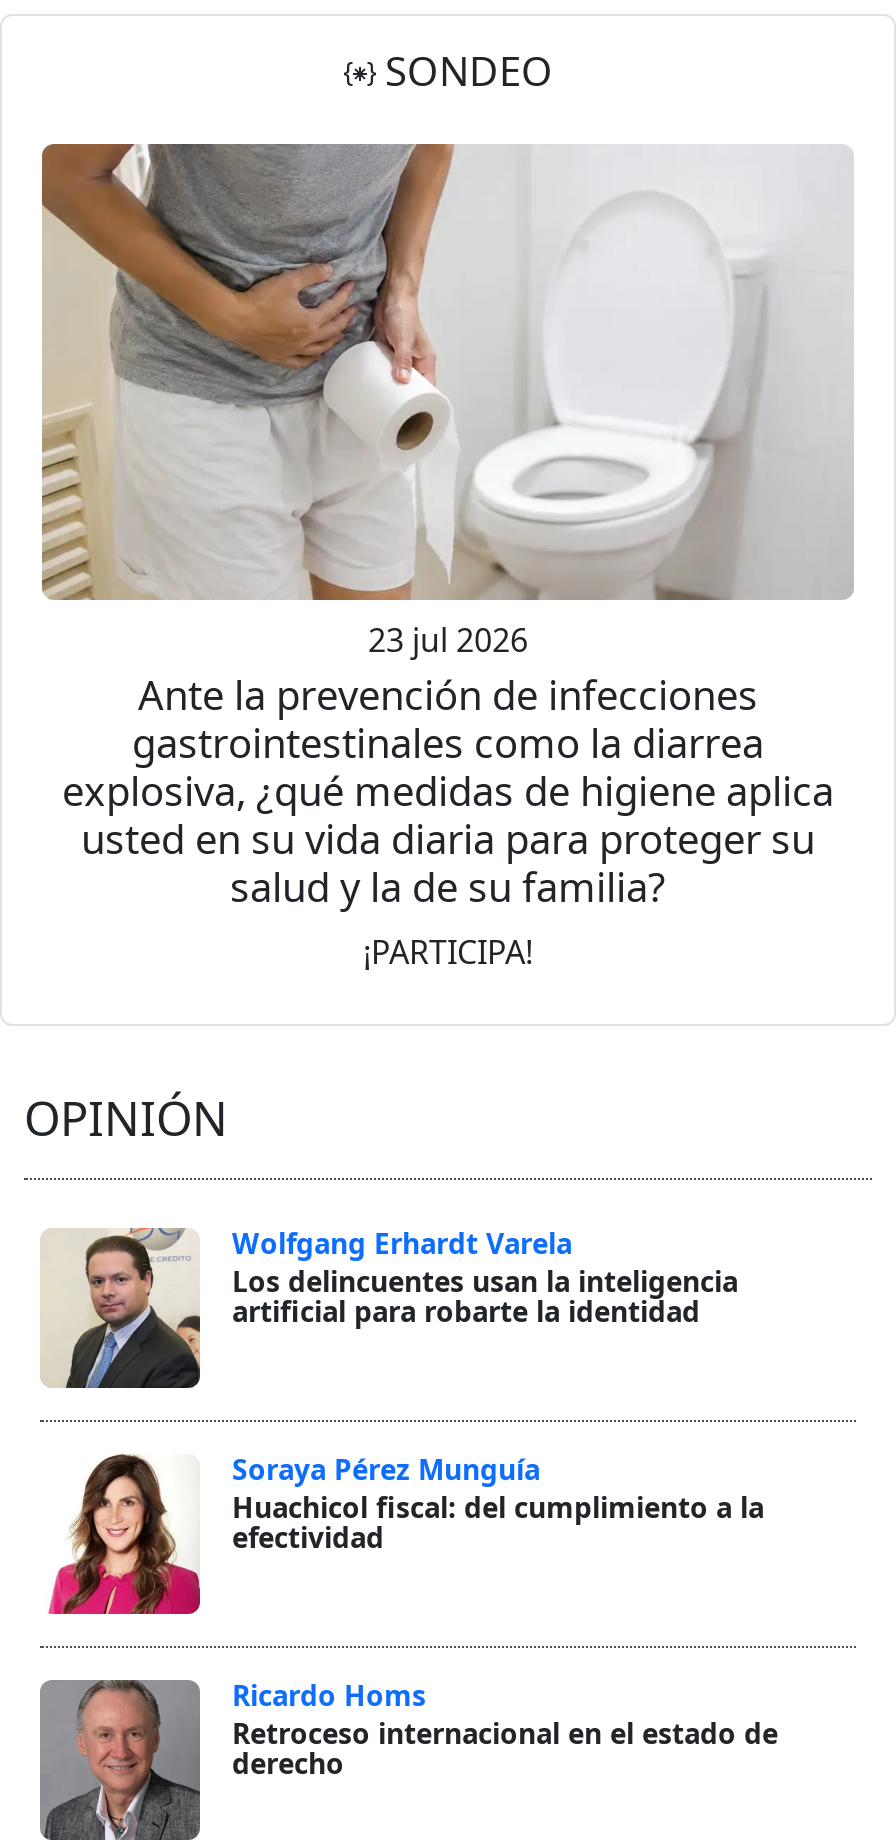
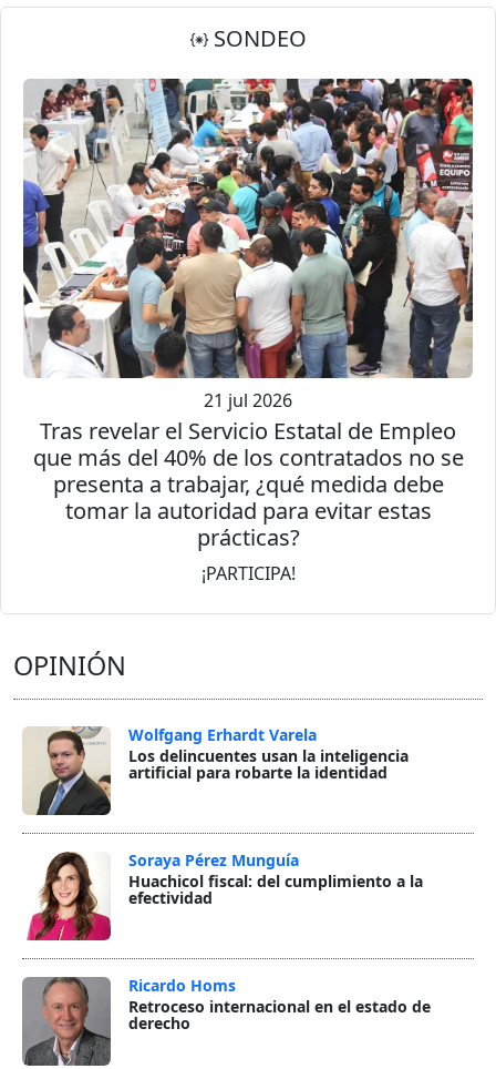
- [image]
- 23 jul 2026
- Ante la prevención de infecciones
- gastrointestinales como la diarrea
- explosiva, ¿qué medidas de higiene aplica
- usted en su vida diaria para proteger su
- salud y la de su familia?
+ [image]
+ 21 jul 2026
+ Tras revelar el Servicio Estatal de Empleo
+ que más del 40% de los contratados no se
+ presenta a trabajar, ¿qué medida debe
+ tomar la autoridad para evitar estas
+ prácticas?
